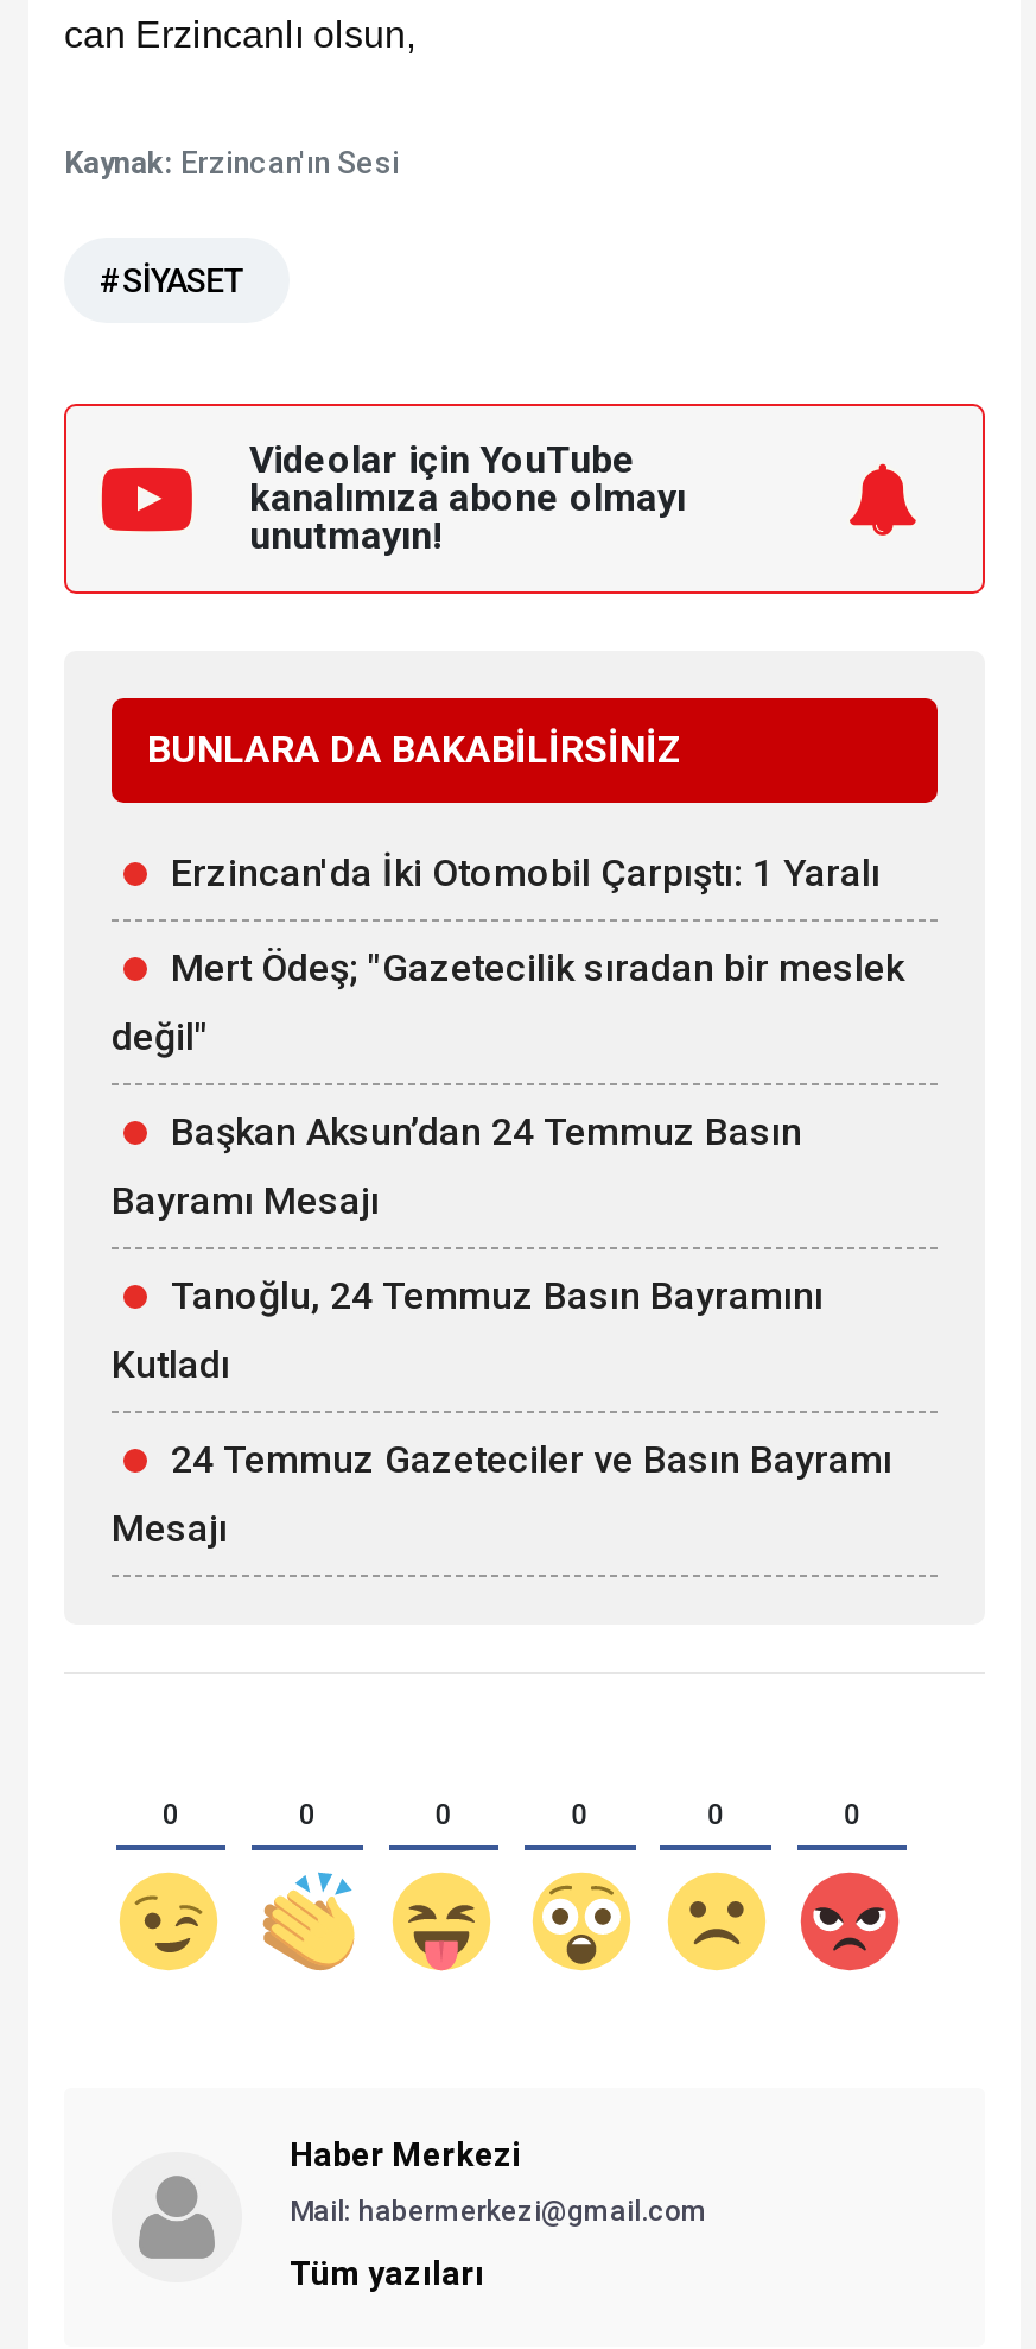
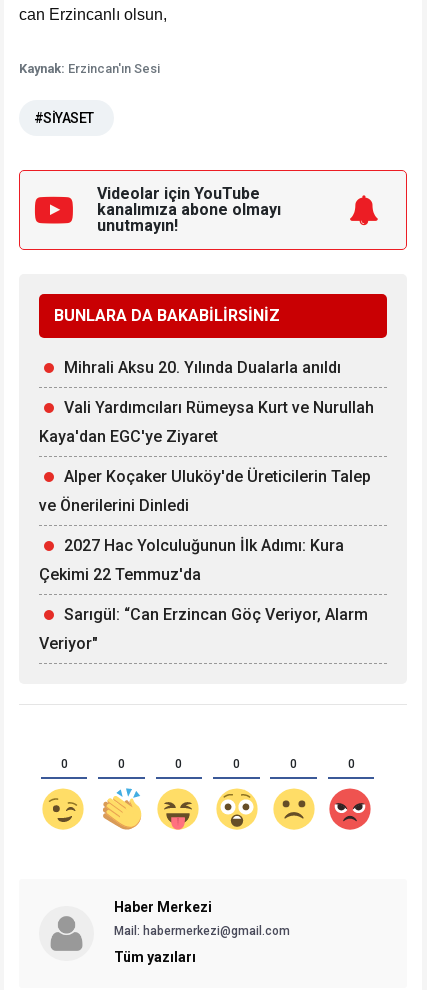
- Erzincan'da İki Otomobil Çarpıştı: 1 Yaralı
+ Mihrali Aksu 20. Yılında Dualarla anıldı

- Mert Ödeş; "Gazetecilik sıradan bir meslek
+ Vali Yardımcıları Rümeysa Kurt ve Nurullah

- değil"
+ Kaya'dan EGC'ye Ziyaret

- Başkan Aksun’dan 24 Temmuz Basın
+ Alper Koçaker Uluköy'de Üreticilerin Talep

- Bayramı Mesajı
+ ve Önerilerini Dinledi

- Tanoğlu, 24 Temmuz Basın Bayramını
+ 2027 Hac Yolculuğunun İlk Adımı: Kura

- Kutladı
+ Çekimi 22 Temmuz'da

- 24 Temmuz Gazeteciler ve Basın Bayramı
+ Sarıgül: “Can Erzincan Göç Veriyor, Alarm

- Mesajı
+ Veriyor"
